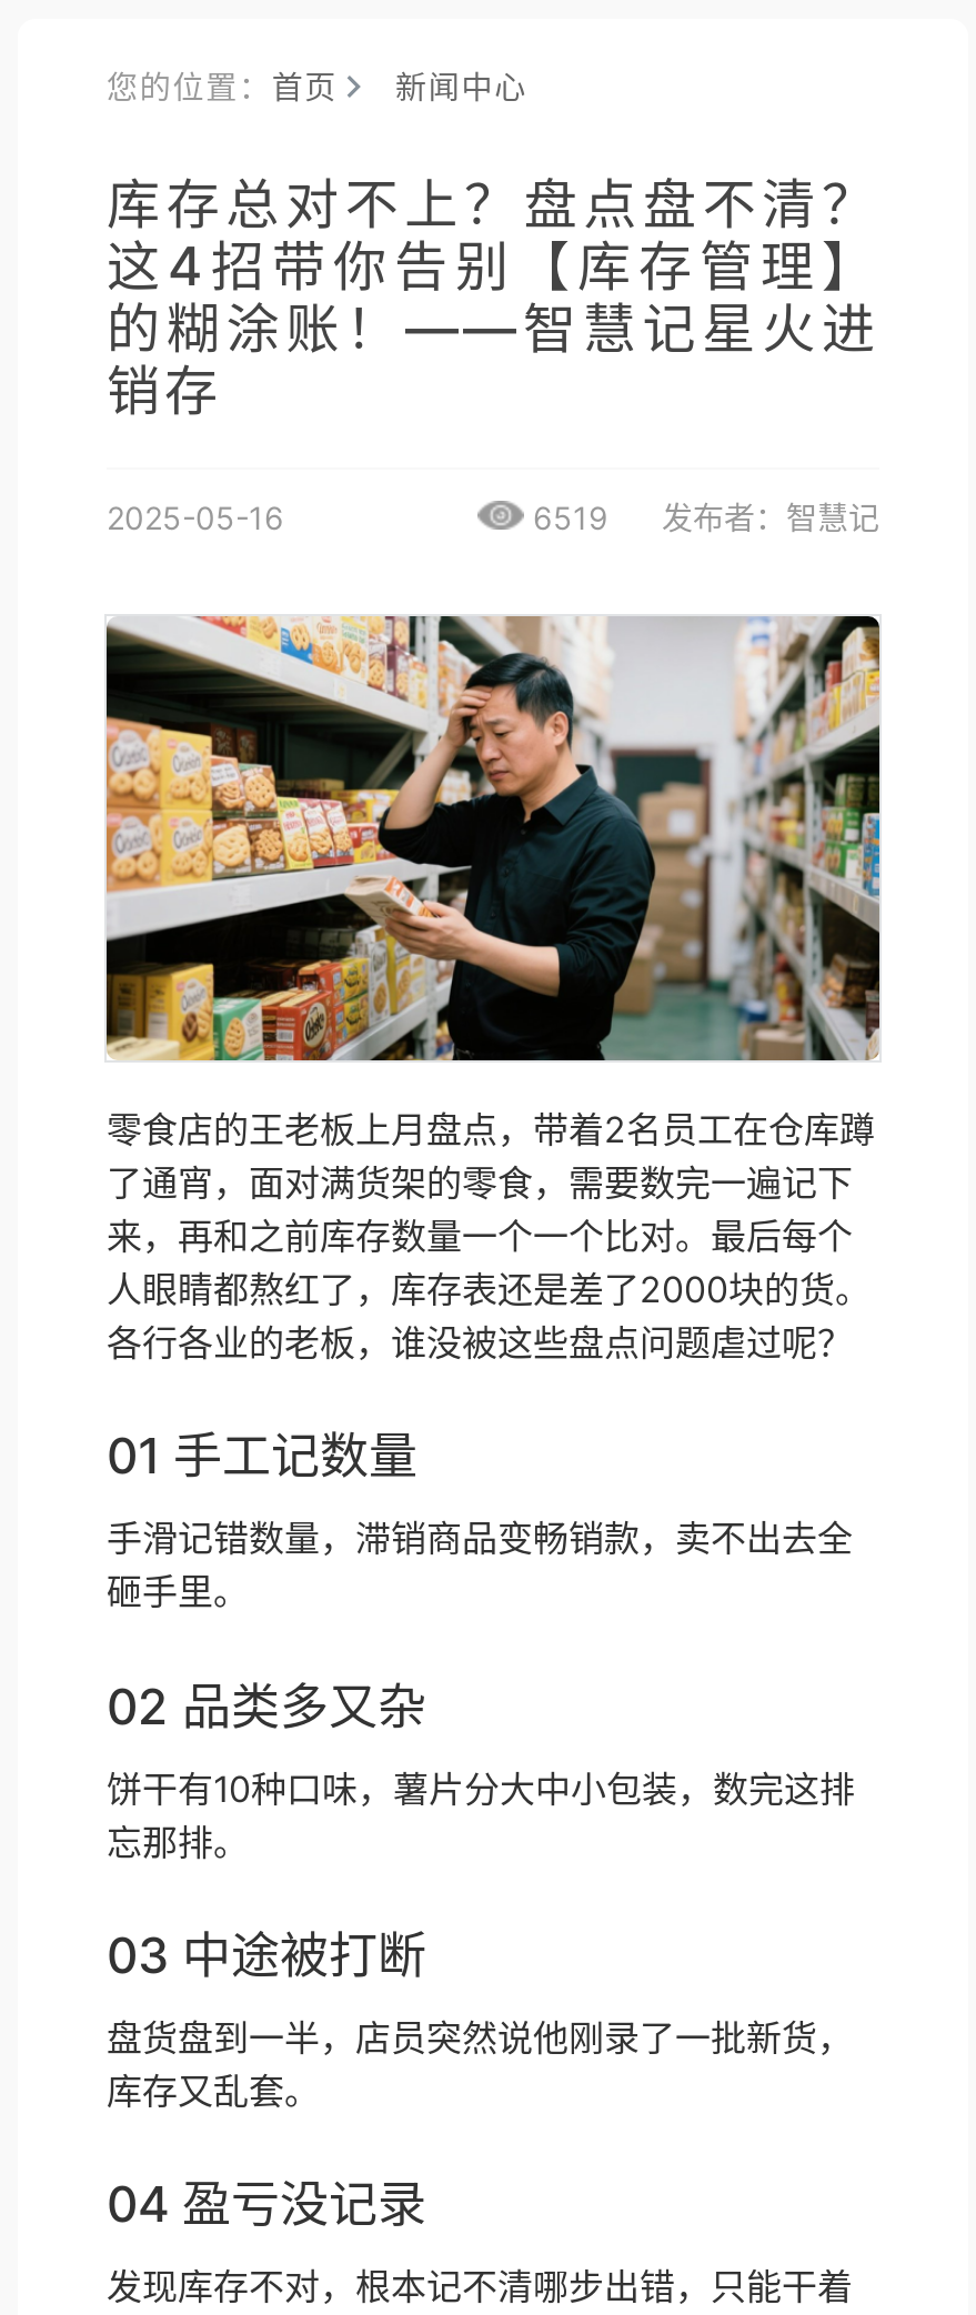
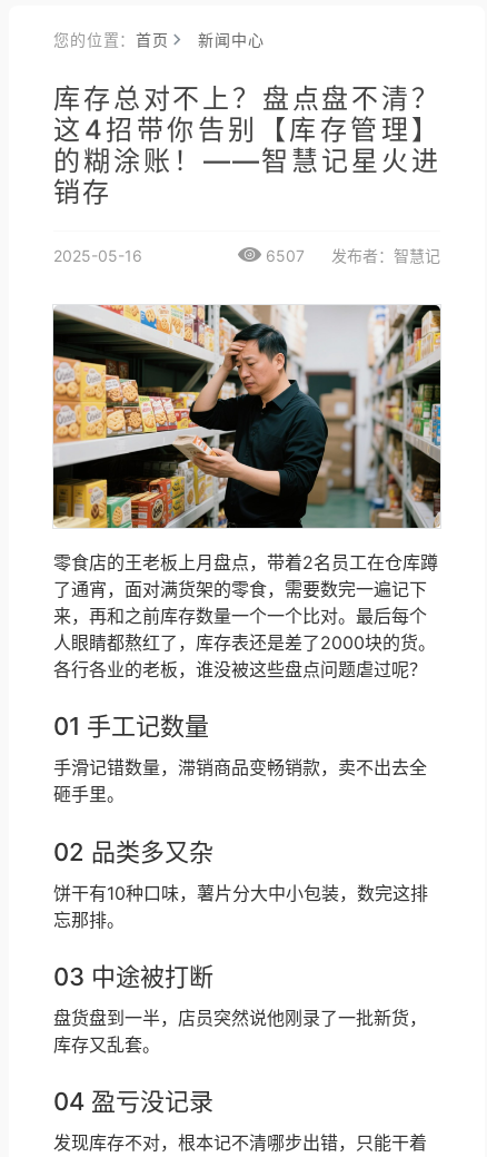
- 6519 发布者：智慧记
+ 6507 发布者：智慧记
